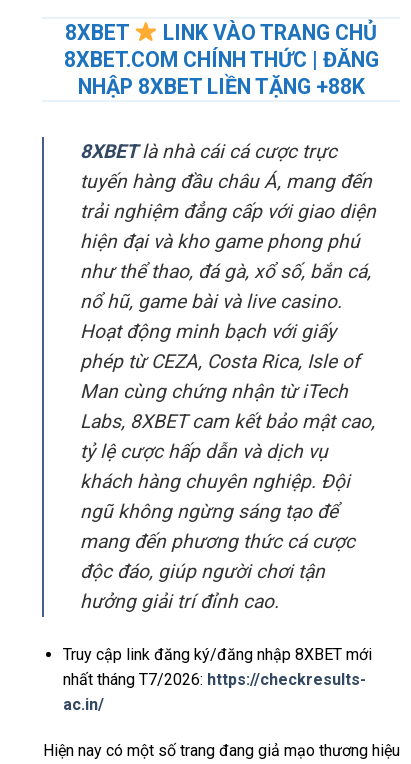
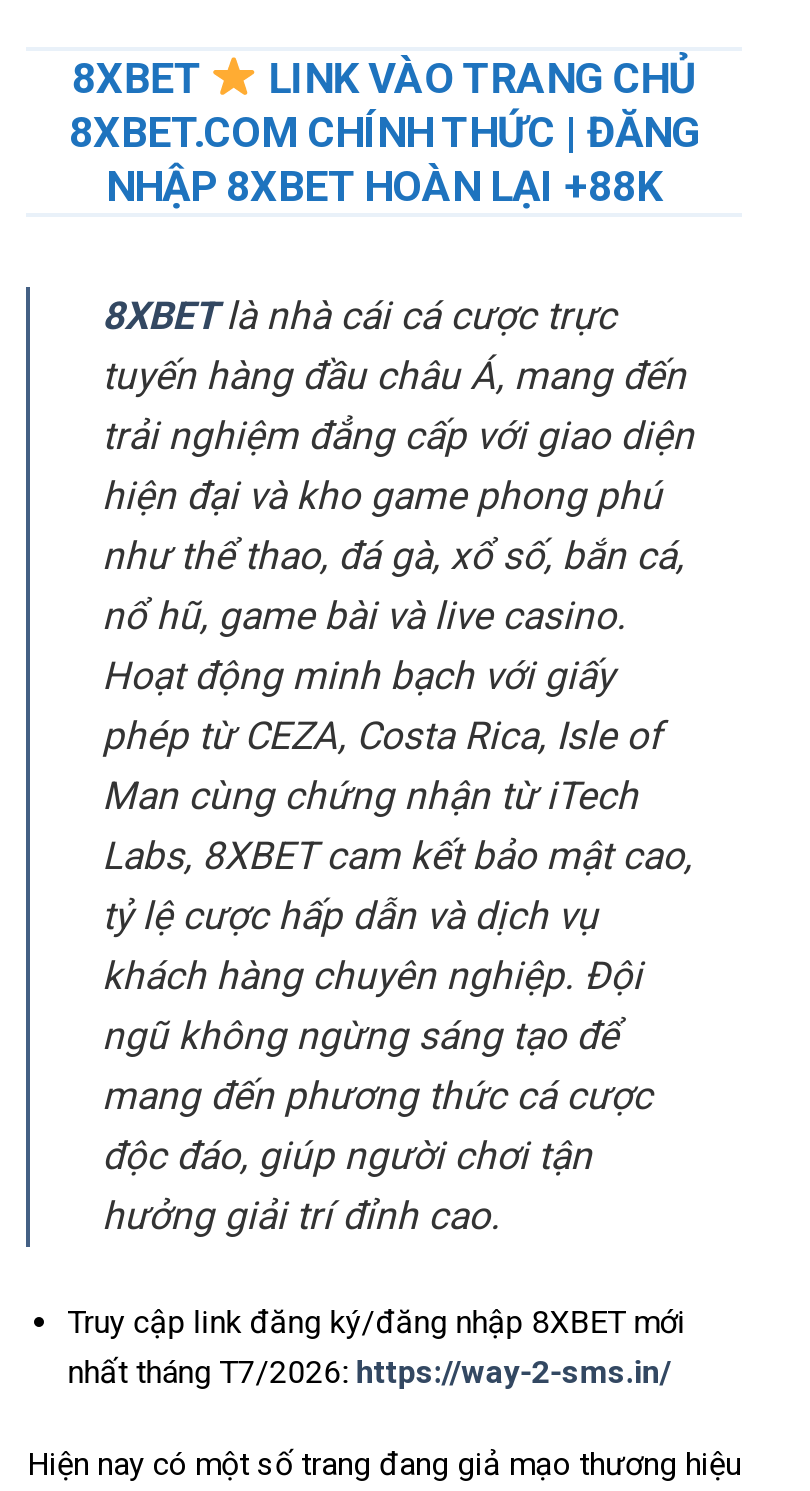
- NHẬP 8XBET LIỀN TẶNG +88K
+ NHẬP 8XBET HOÀN LẠI +88K

- nhất tháng T7/2026: https://checkresults-
- ac.in/
+ nhất tháng T7/2026: https://way-2-sms.in/
